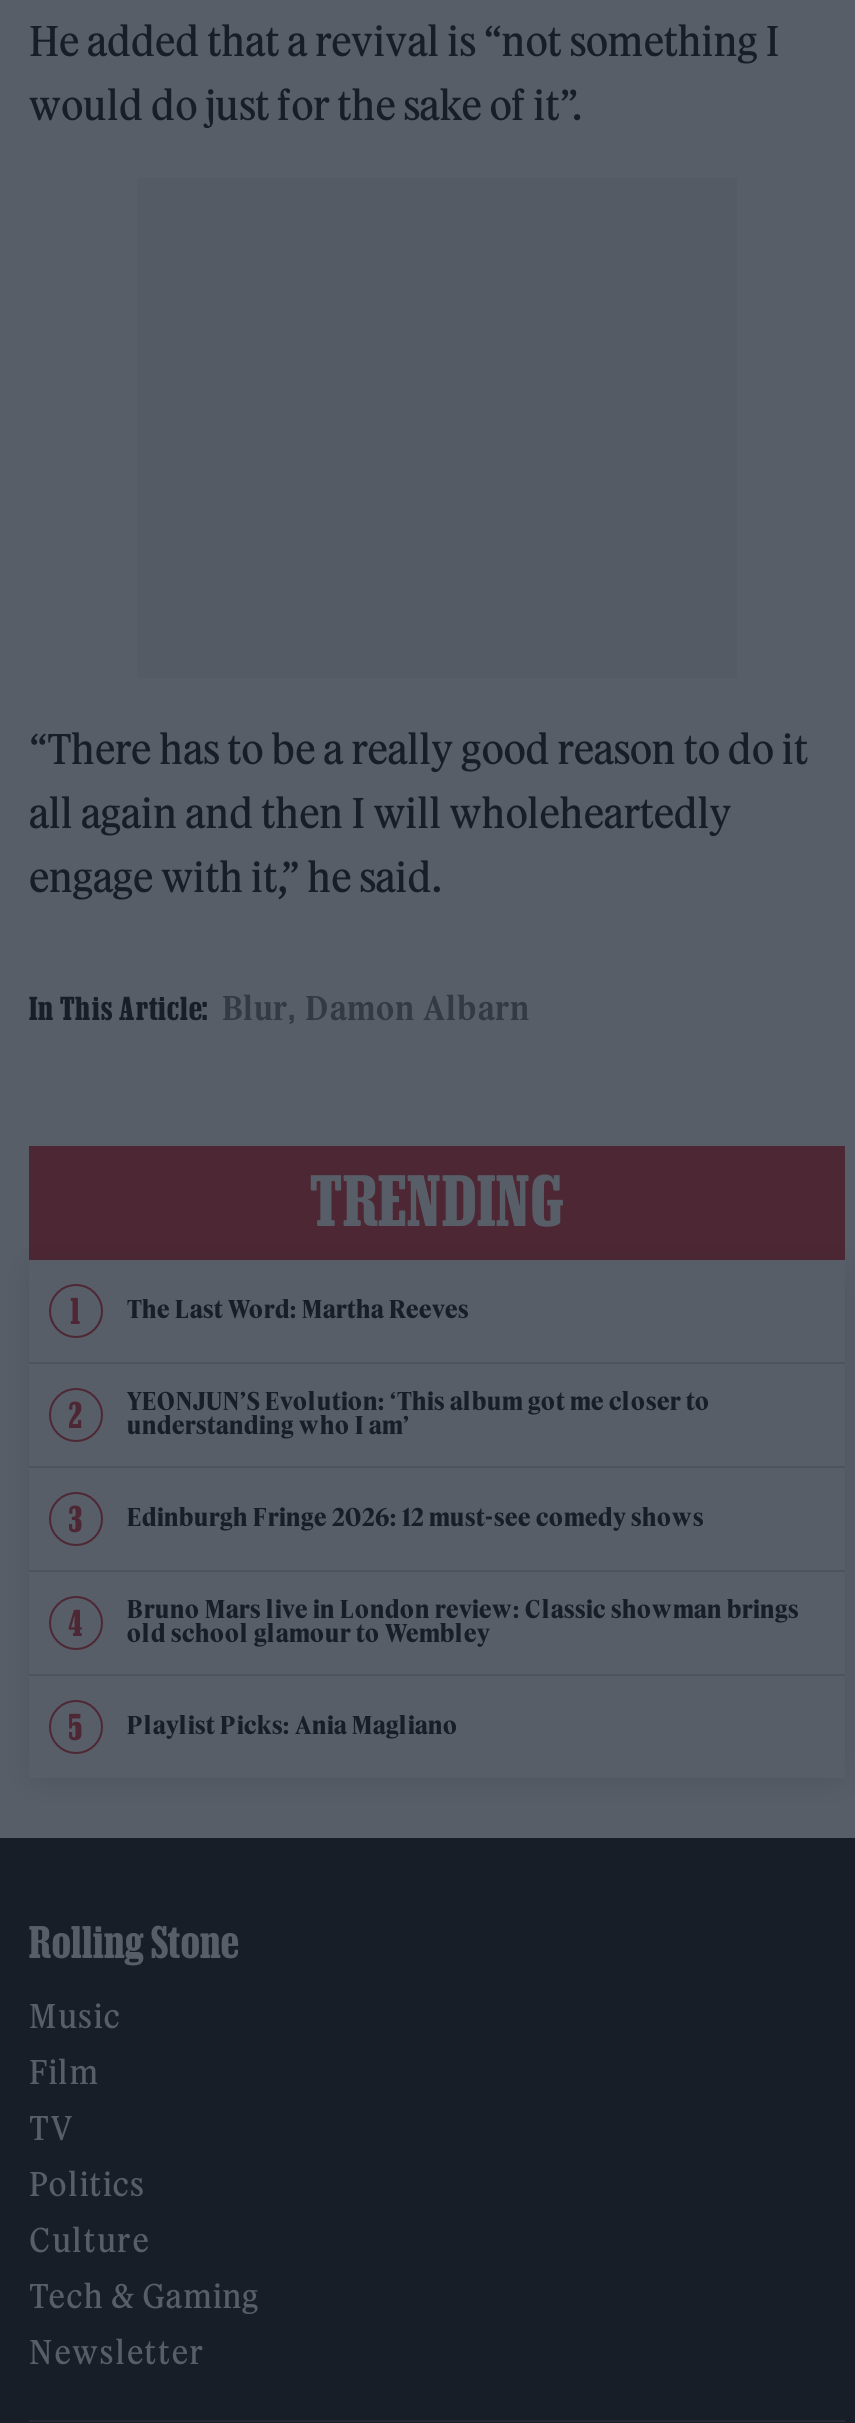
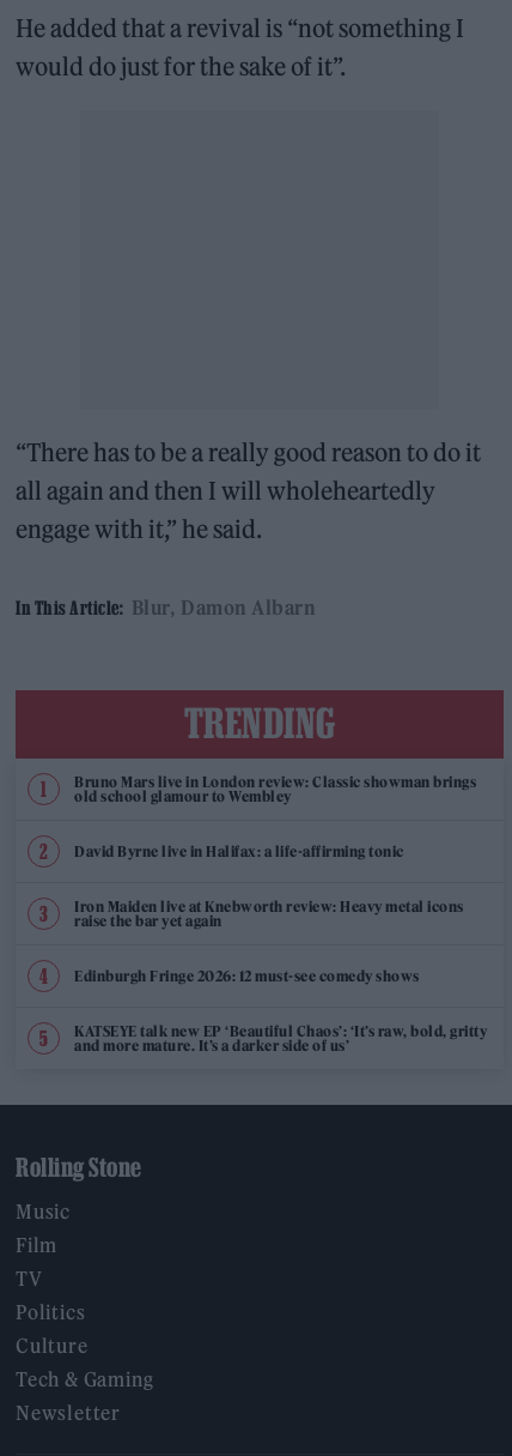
- The Last Word: Martha Reeves
- YEONJUN’S Evolution: ‘This album got me closer to
- understanding who I am’

moved down: Edinburgh Fringe 2026: 12 must-see comedy shows

moved up: Bruno Mars live in London review: Classic showman brings | old school glamour to Wembley

- Playlist Picks: Ania Magliano
+ David Byrne live in Halifax: a life-affirming tonic
+ Iron Maiden live at Knebworth review: Heavy metal icons
+ raise the bar yet again
+ KATSEYE talk new EP ‘Beautiful Chaos’: ‘It’s raw, bold, gritty
+ and more mature. It’s a darker side of us’
